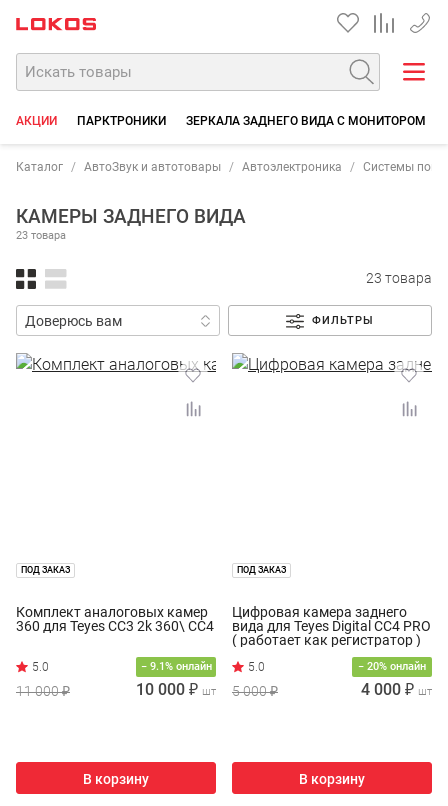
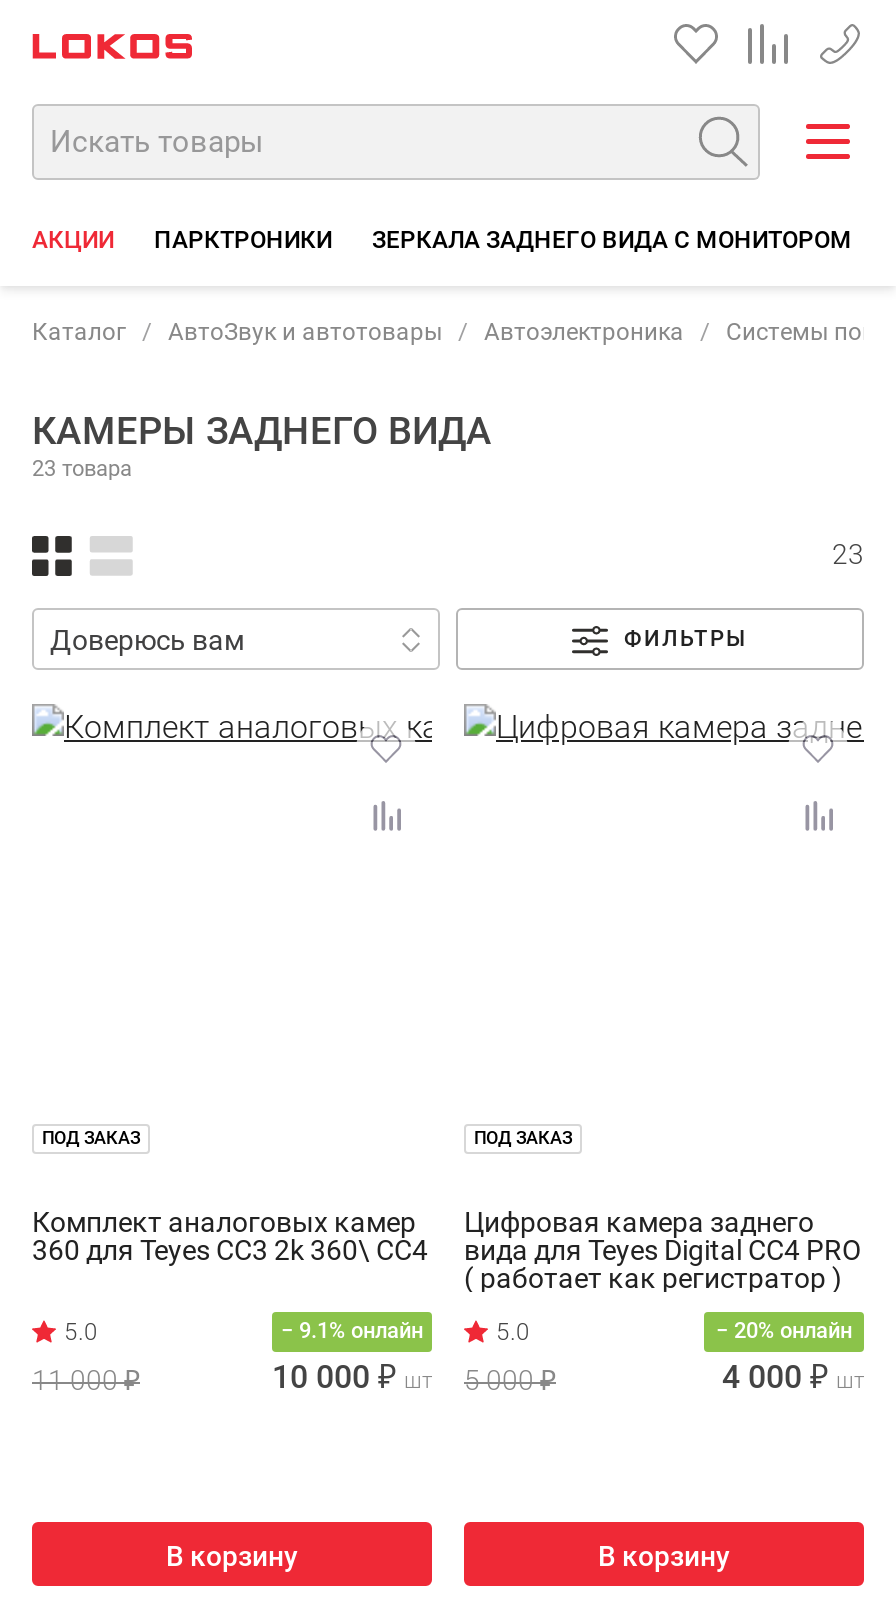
- 23 товара
+ 23
